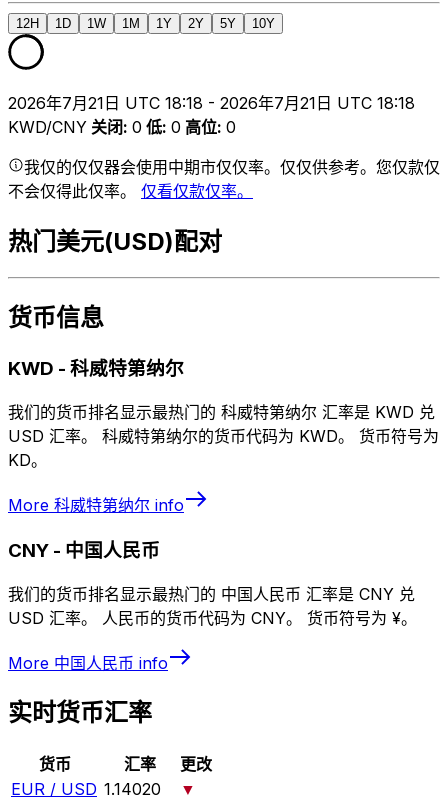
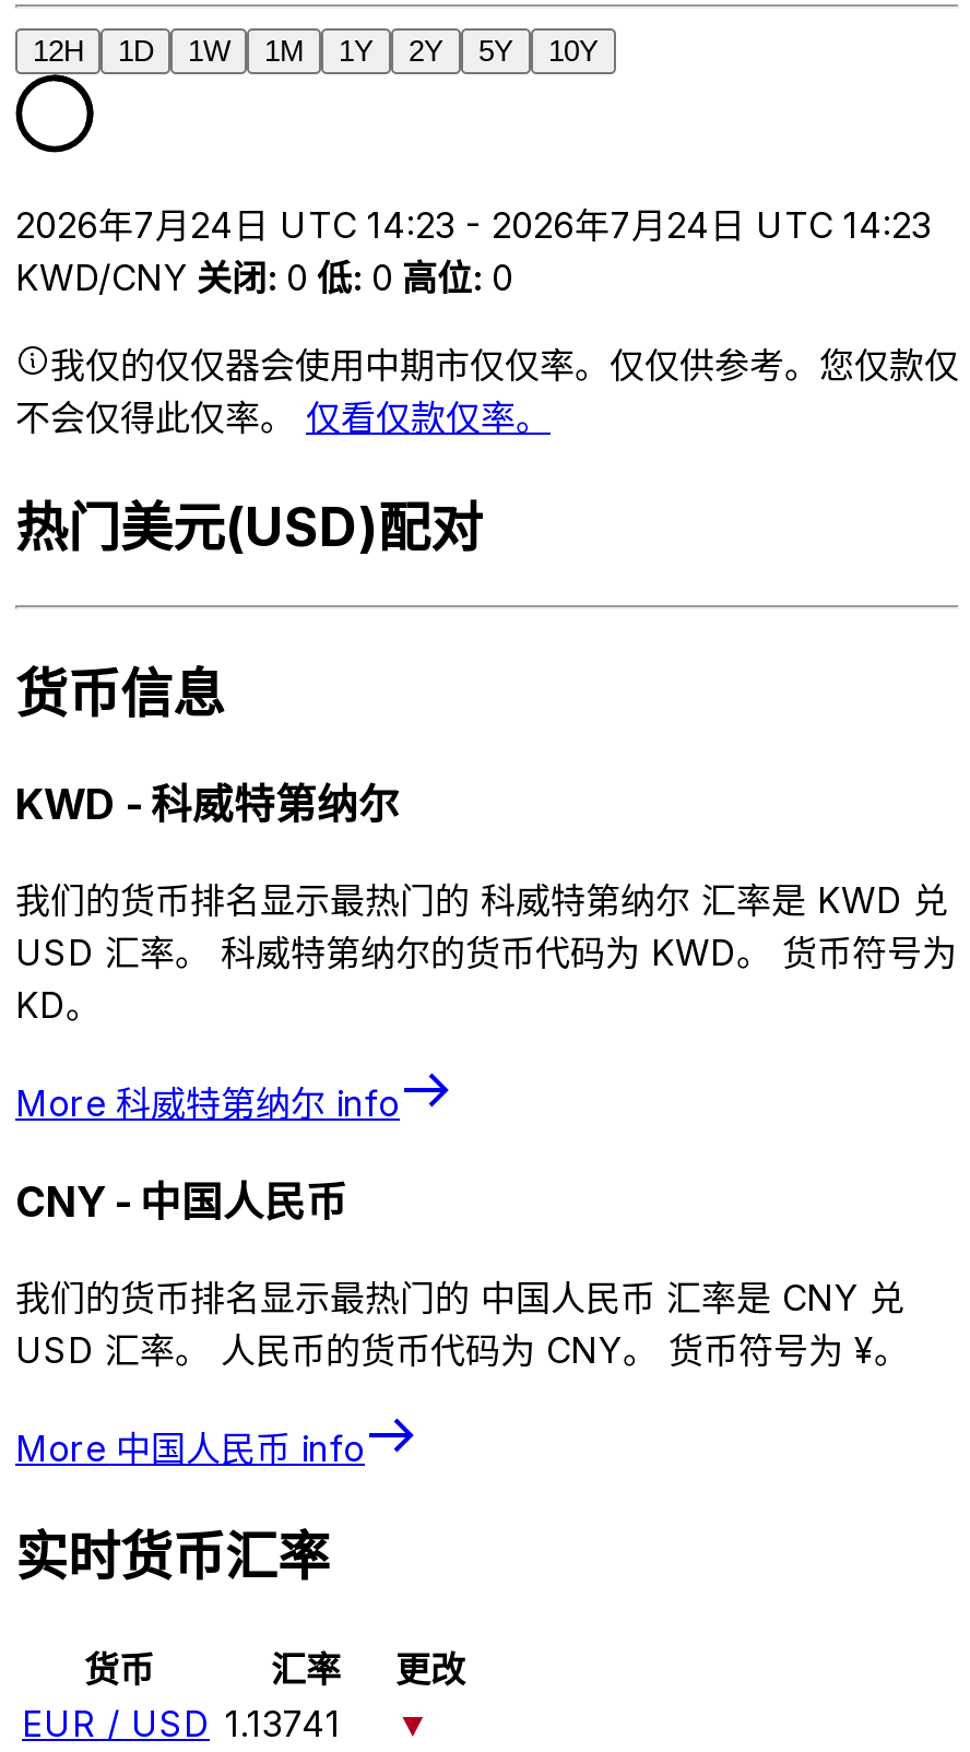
- 2026年7月21日 UTC 18:18 - 2026年7月21日 UTC 18:18
+ 2026年7月24日 UTC 14:23 - 2026年7月24日 UTC 14:23

- EUR / USD 1.14020
+ EUR / USD 1.13741
